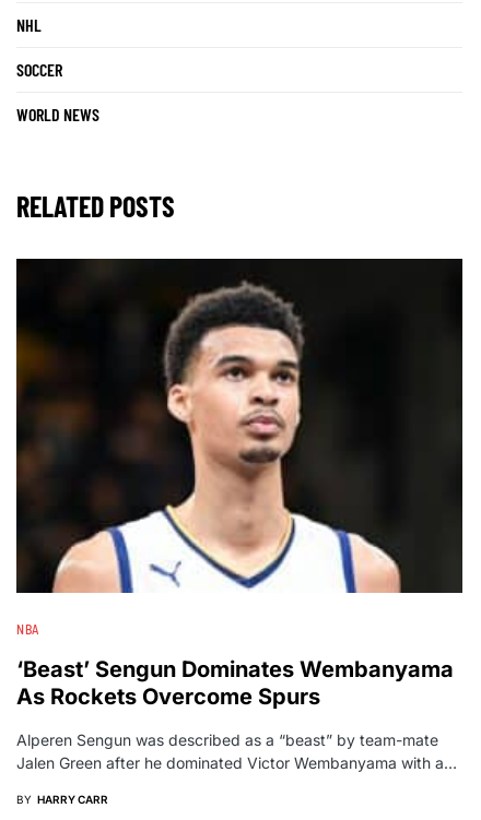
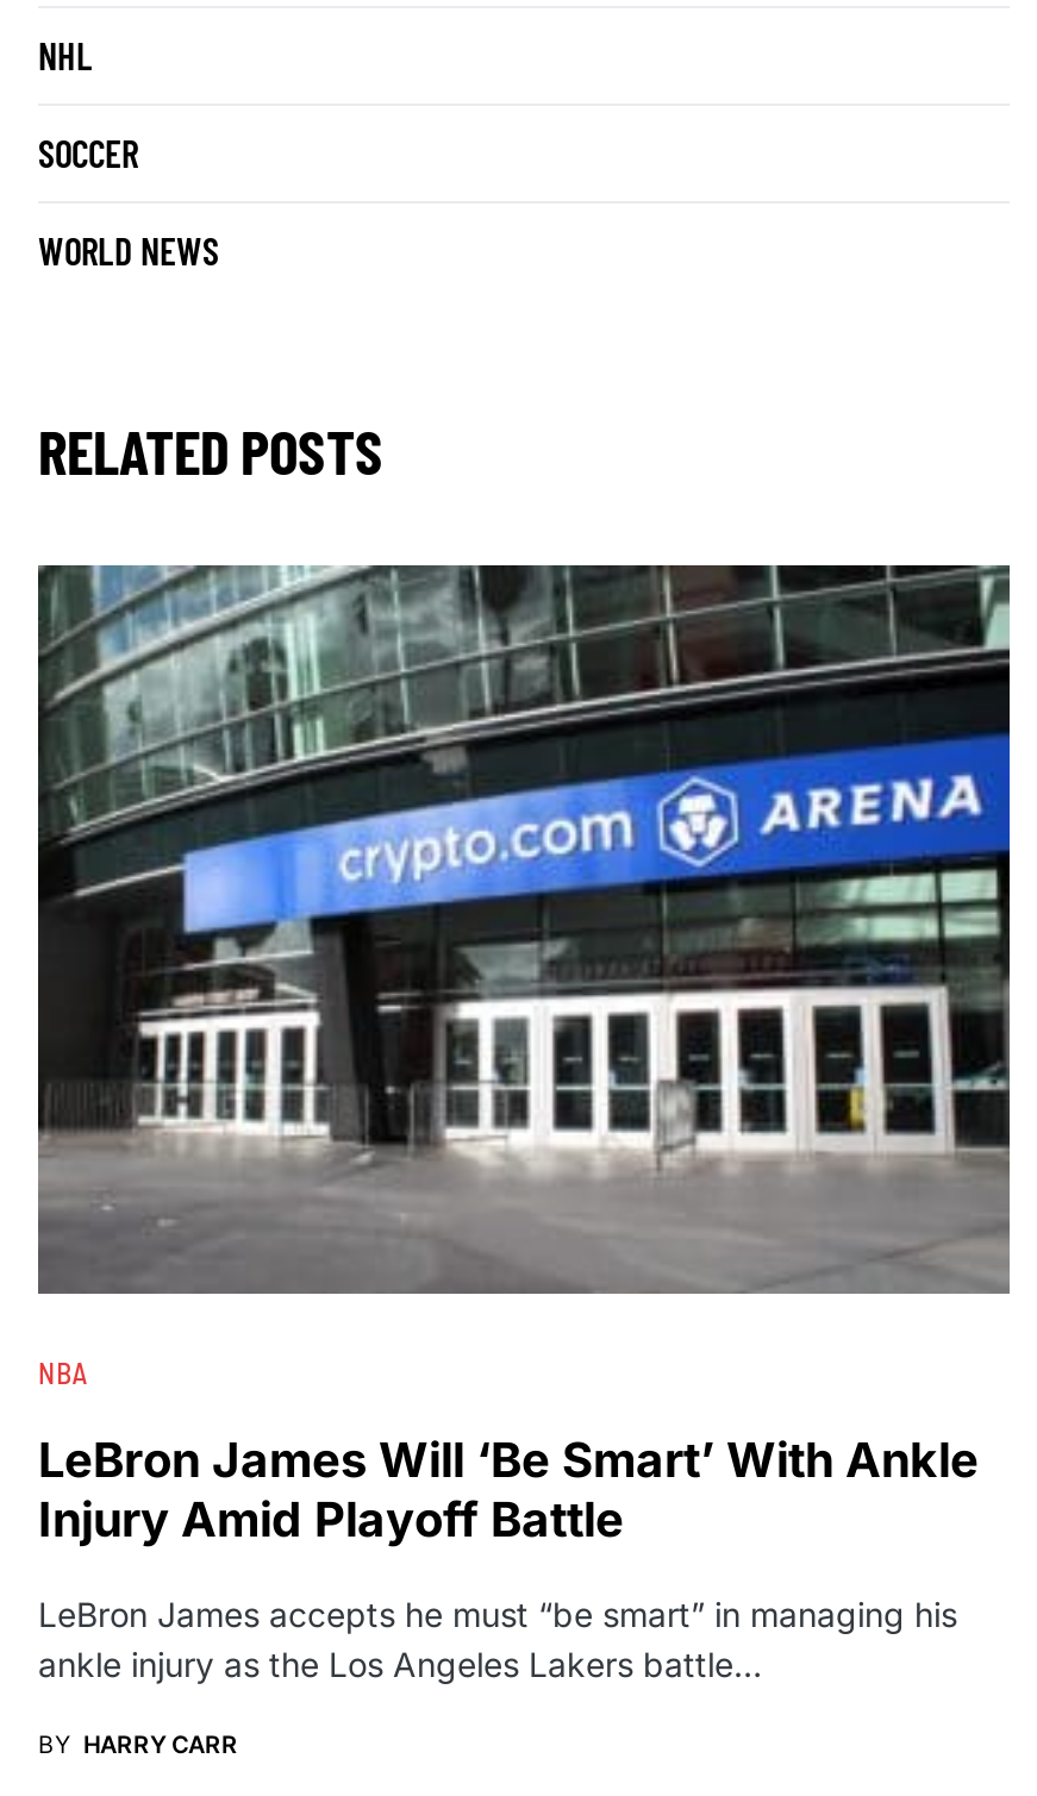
- [image]
+ [image]

- ‘Beast’ Sengun Dominates Wembanyama
- As Rockets Overcome Spurs
+ LeBron James Will ‘be Smart’ With Ankle
+ Injury Amid Playoff Battle

- Alperen Sengun was described as a “beast” by team-mate
- Jalen Green after he dominated Victor Wembanyama with a…
+ LeBron James accepts he must “be smart” in managing his
+ ankle injury as the Los Angeles Lakers battle…
